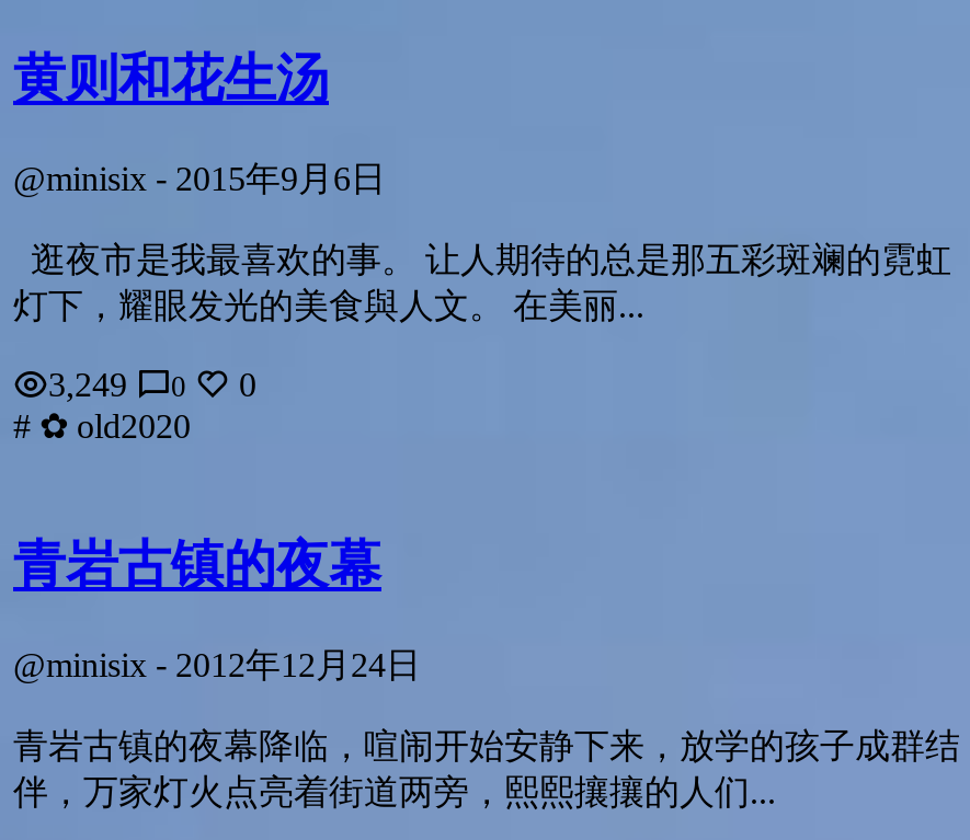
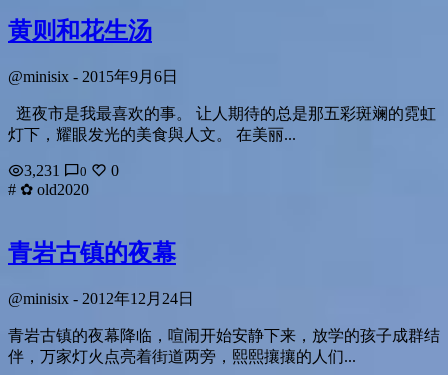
- 3,249
+ 3,231
